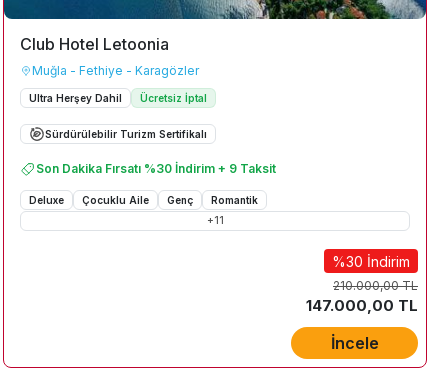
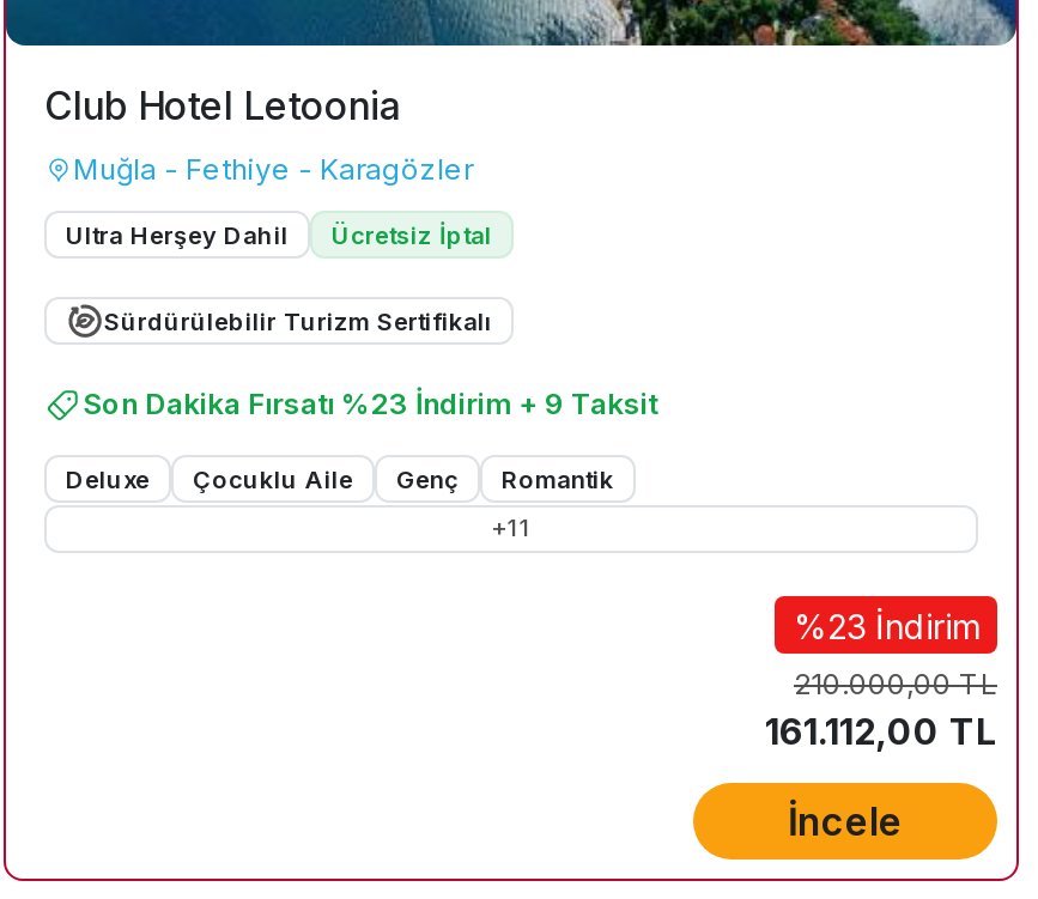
- Son Dakika Fırsatı %30 İndirim + 9 Taksit
+ Son Dakika Fırsatı %23 İndirim + 9 Taksit

- %30 İndirim
+ %23 İndirim

- 147.000,00 TL
+ 161.112,00 TL
